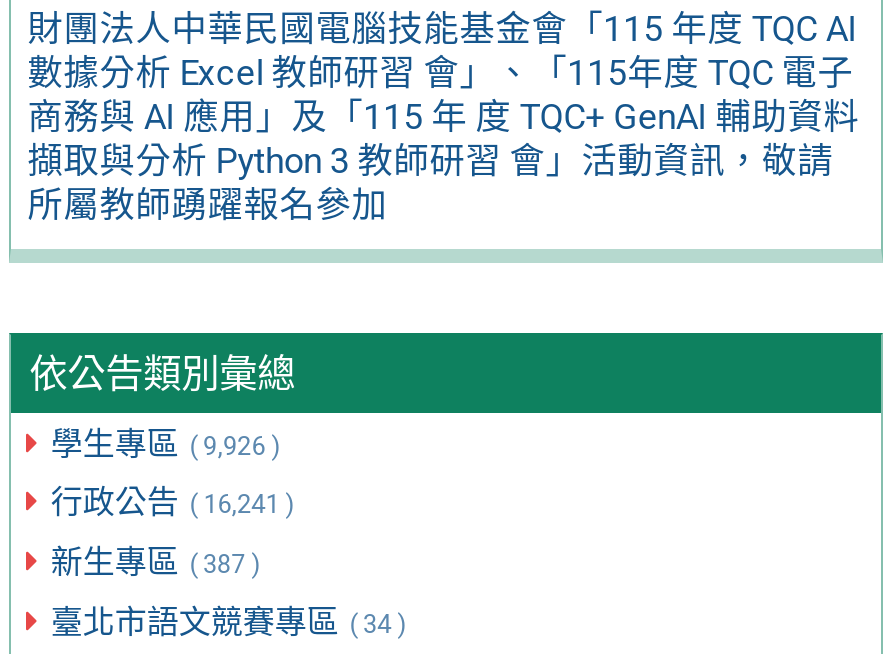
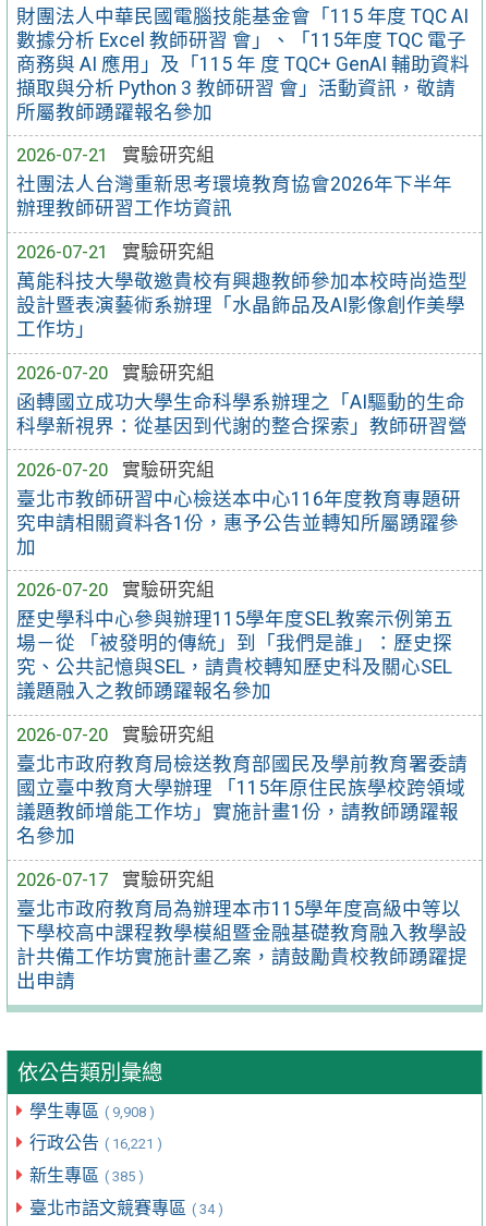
+ 2026-07-21
+ 實驗研究組
+ 社團法人台灣重新思考環境教育協會2026年下半年
+ 辦理教師研習工作坊資訊
+ 2026-07-21
+ 實驗研究組
+ 萬能科技大學敬邀貴校有興趣教師參加本校時尚造型
+ 設計暨表演藝術系辦理「水晶飾品及AI影像創作美學
+ 工作坊」
+ 2026-07-20
+ 實驗研究組
+ 函轉國立成功大學生命科學系辦理之「AI驅動的生命
+ 科學新視界：從基因到代謝的整合探索」教師研習營
+ 2026-07-20
+ 實驗研究組
+ 臺北市教師研習中心檢送本中心116年度教育專題研
+ 究申請相關資料各1份，惠予公告並轉知所屬踴躍參
+ 加
+ 2026-07-20
+ 實驗研究組
+ 歷史學科中心參與辦理115學年度SEL教案示例第五
+ 場－從 「被發明的傳統」到「我們是誰」：歷史探
+ 究、公共記憶與SEL，請貴校轉知歷史科及關心SEL
+ 議題融入之教師踴躍報名參加
+ 2026-07-20
+ 實驗研究組
+ 臺北市政府教育局檢送教育部國民及學前教育署委請
+ 國立臺中教育大學辦理 「115年原住民族學校跨領域
+ 議題教師增能工作坊」實施計畫1份，請教師踴躍報
+ 名參加
+ 2026-07-17
+ 實驗研究組
+ 臺北市政府教育局為辦理本市115學年度高級中等以
+ 下學校高中課程教學模組暨金融基礎教育融入教學設
+ 計共備工作坊實施計畫乙案，請鼓勵貴校教師踴躍提
+ 出申請

- 學生專區 ( 9,926 )
+ 學生專區 ( 9,908 )

- 行政公告 ( 16,241 )
+ 行政公告 ( 16,221 )

- 新生專區 ( 387 )
+ 新生專區 ( 385 )
